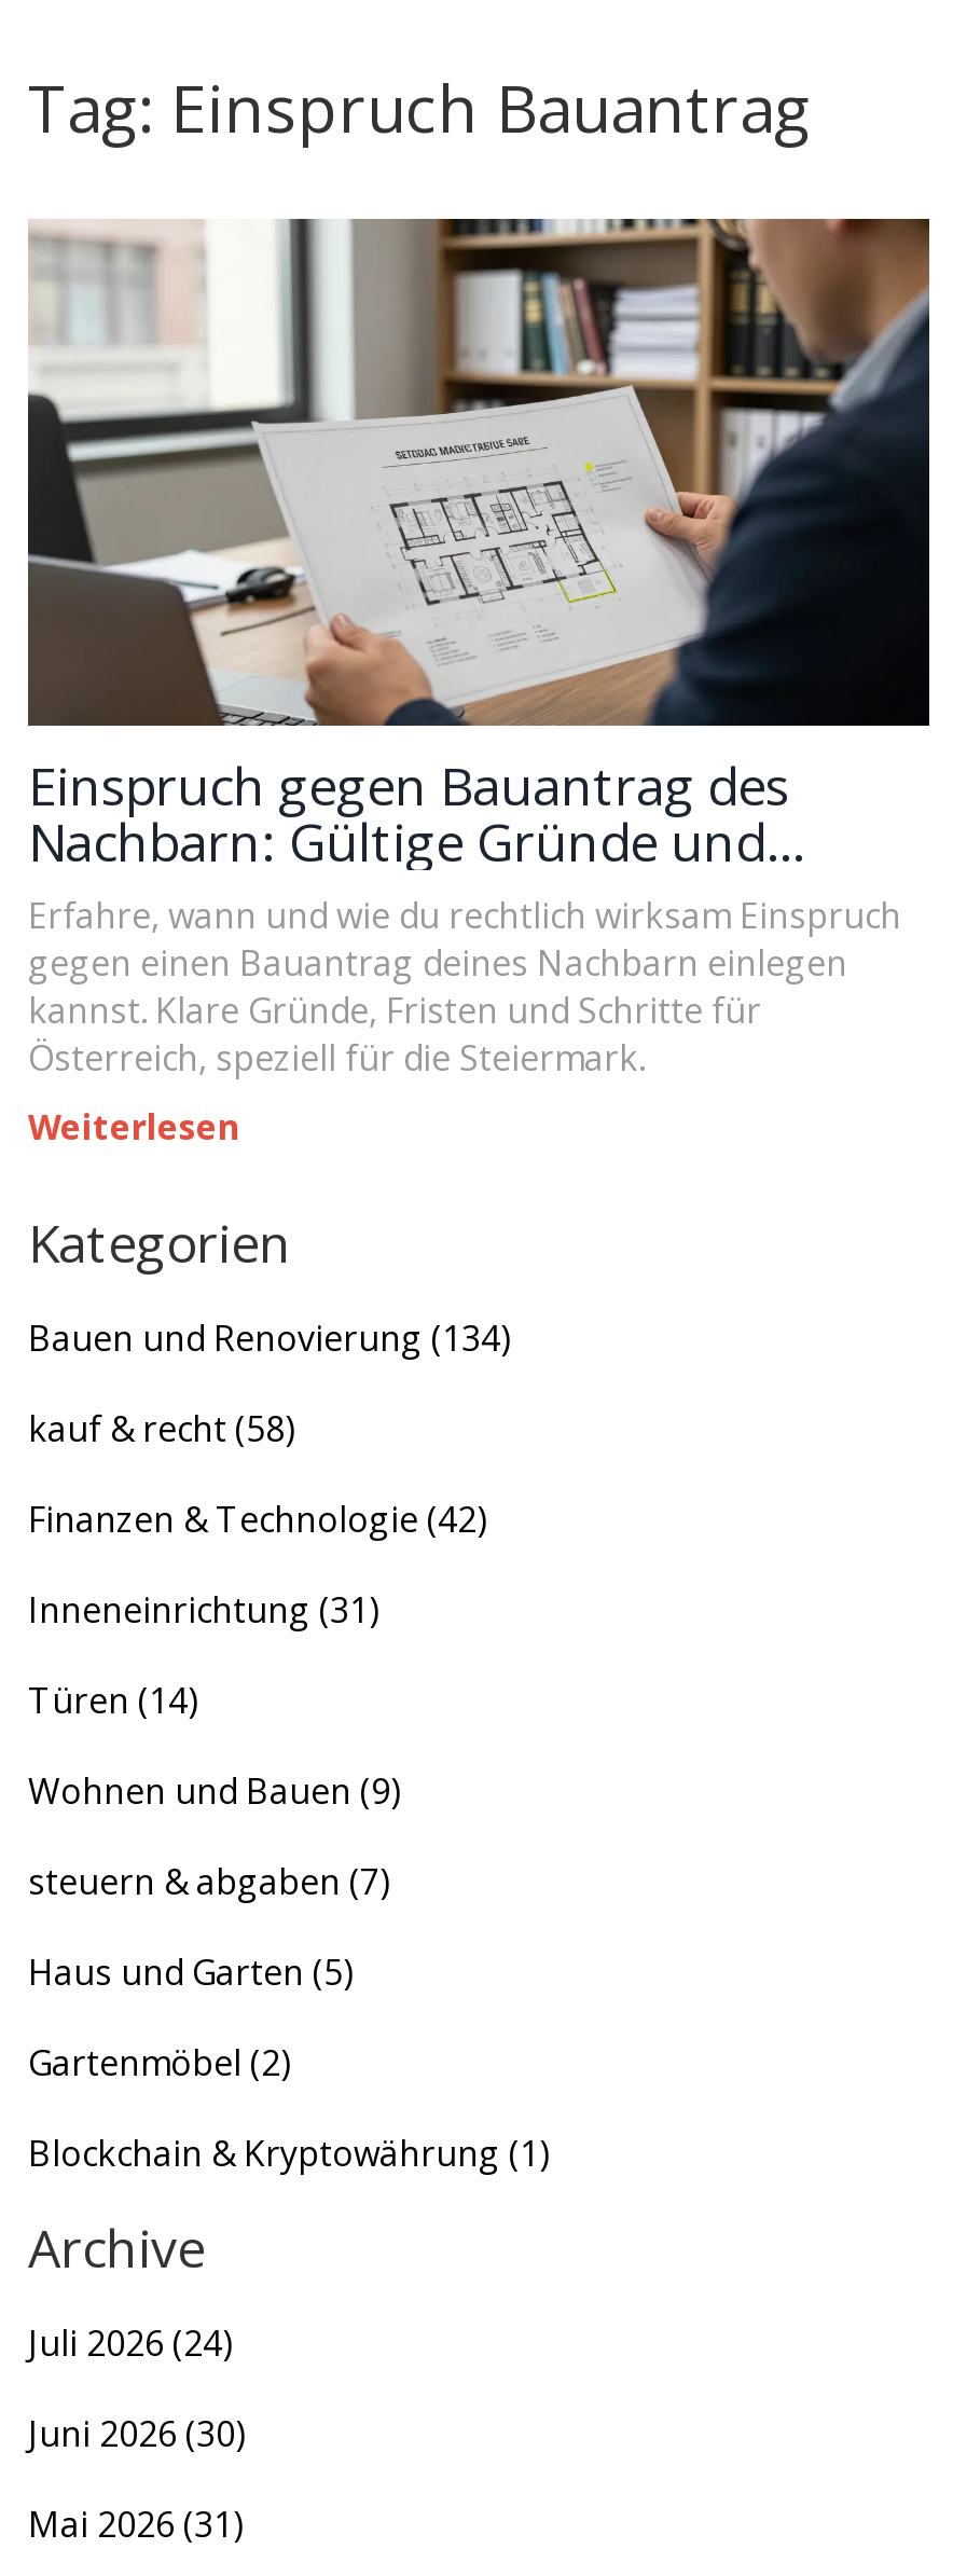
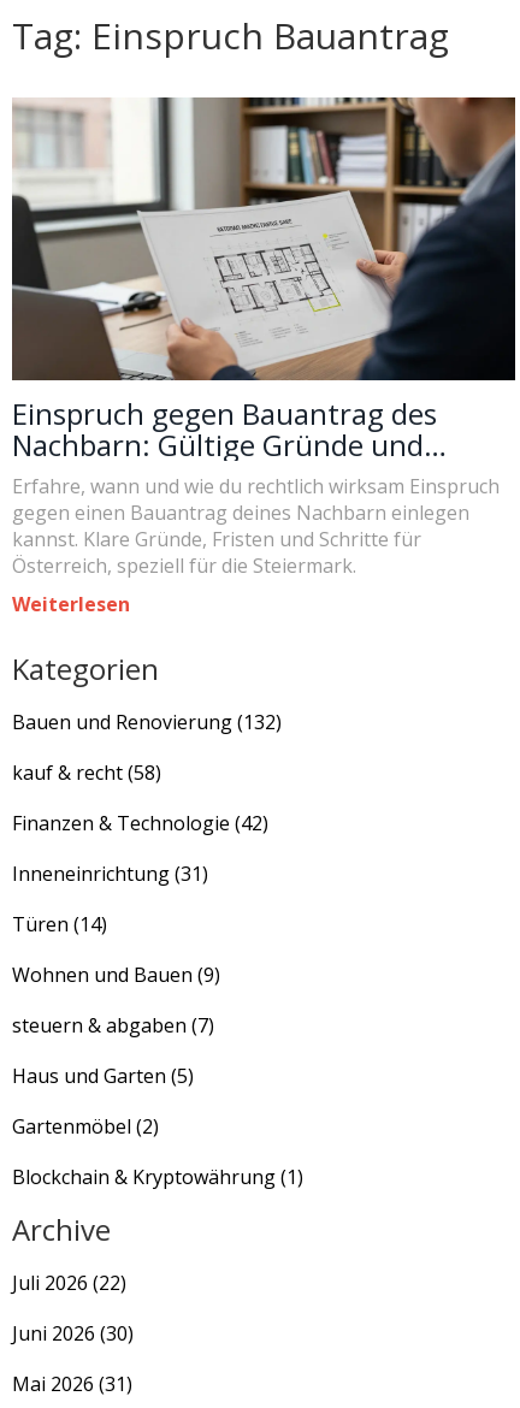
- Bauen und Renovierung (134)
+ Bauen und Renovierung (132)

- Juli 2026 (24)
+ Juli 2026 (22)
